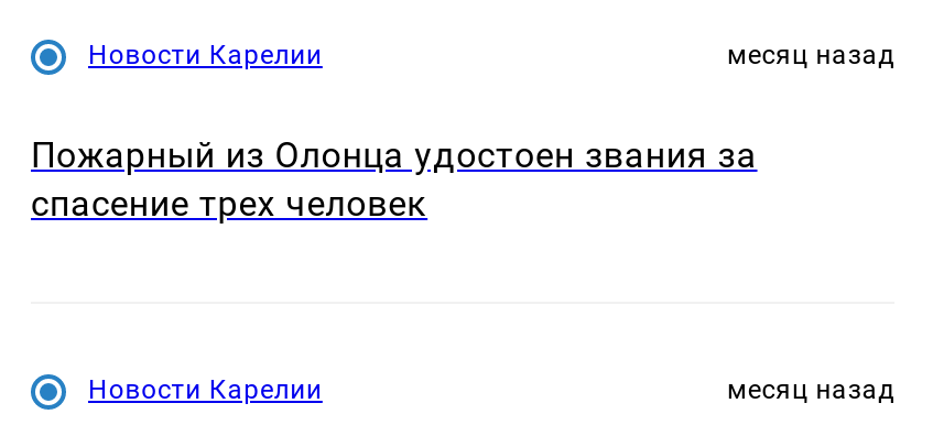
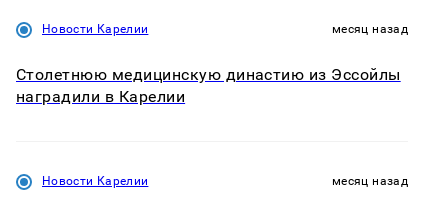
- Пожарный из Олонца удостоен звания за
- спасение трех человек
+ Столетнюю медицинскую династию из Эссойлы
+ наградили в Карелии
